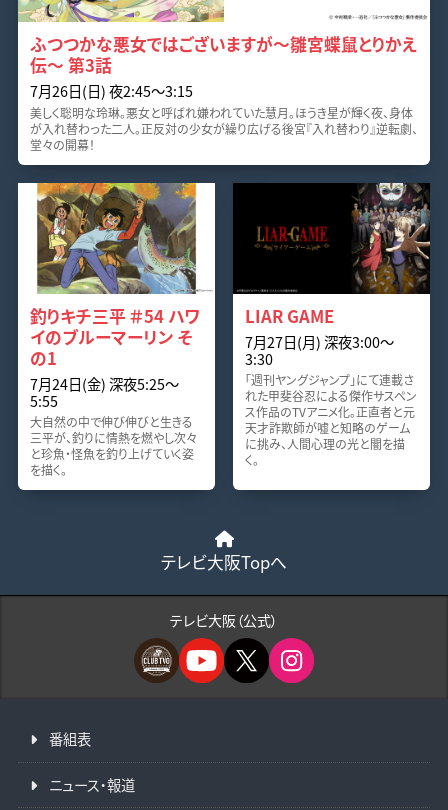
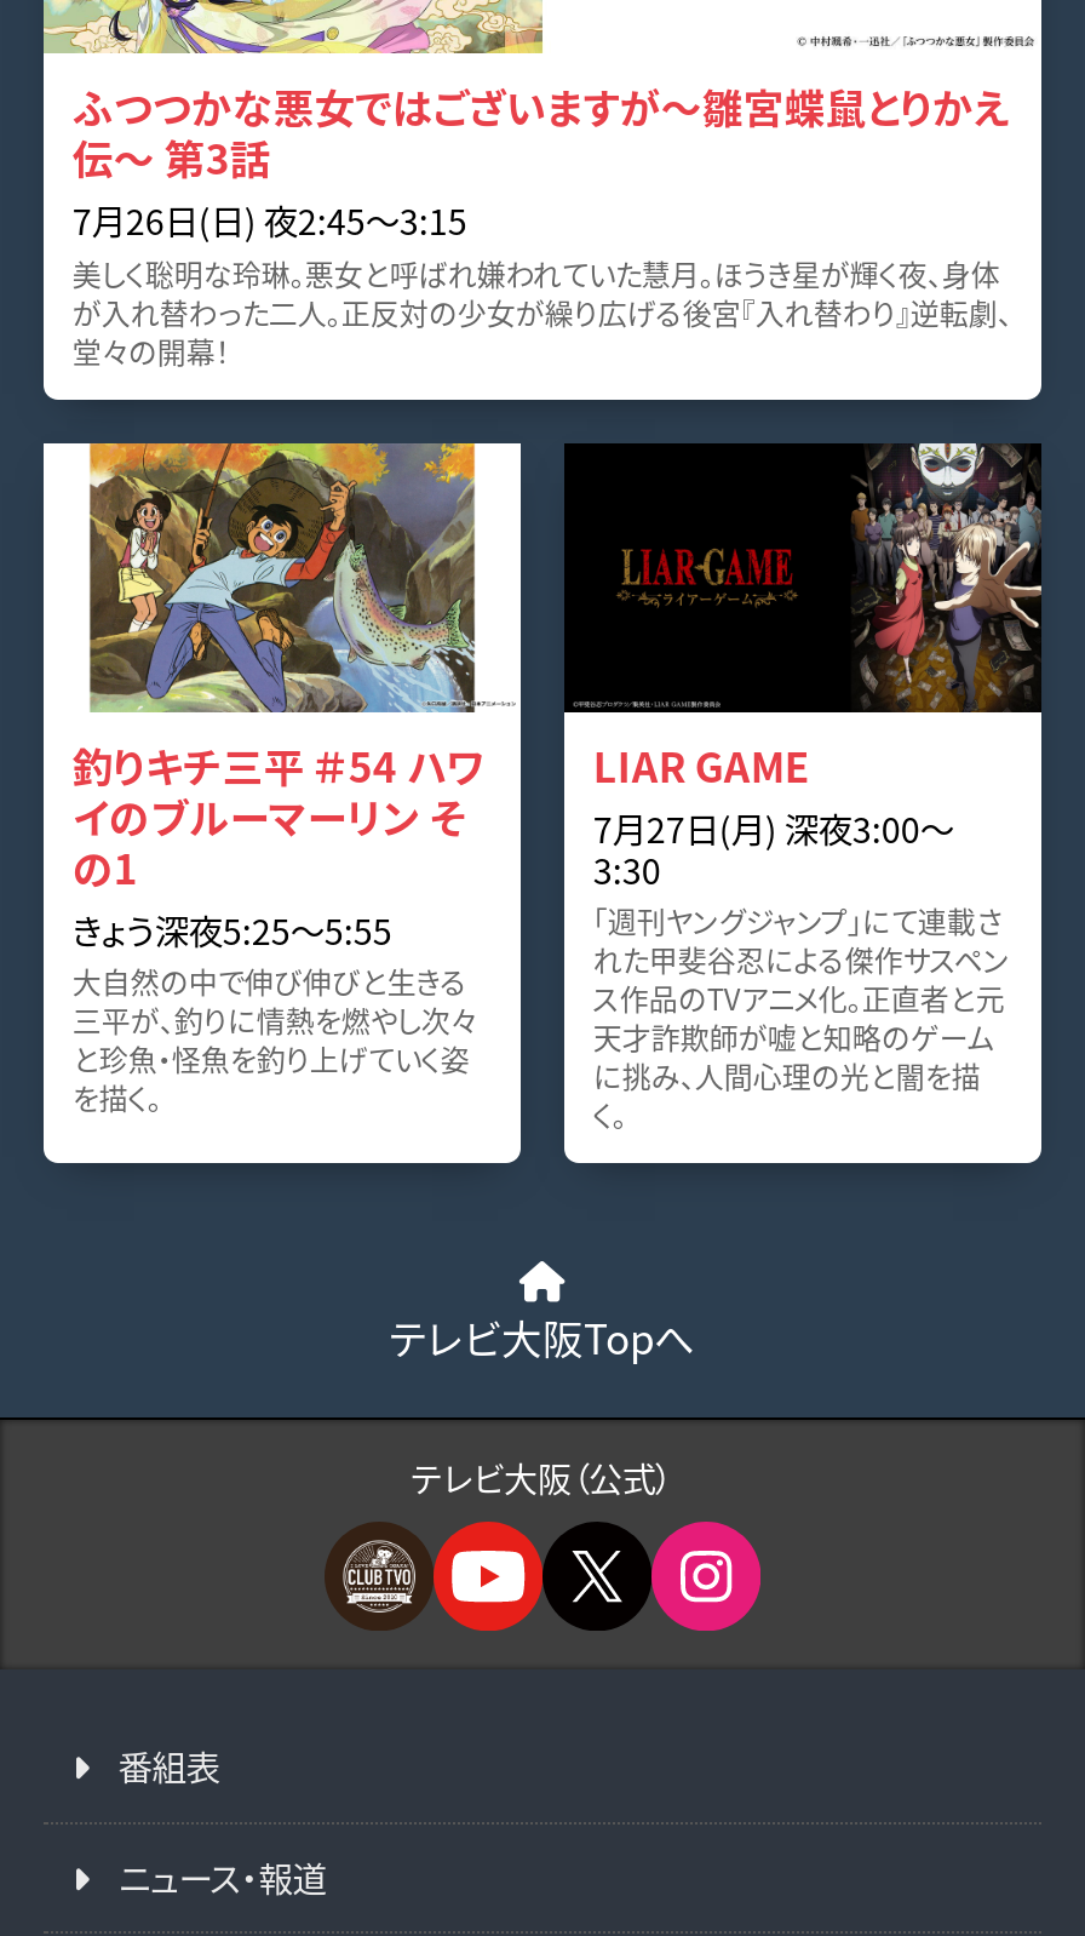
- 7月24日(金) 深夜5:25〜
- 5:55
+ きょう深夜5:25〜5:55
